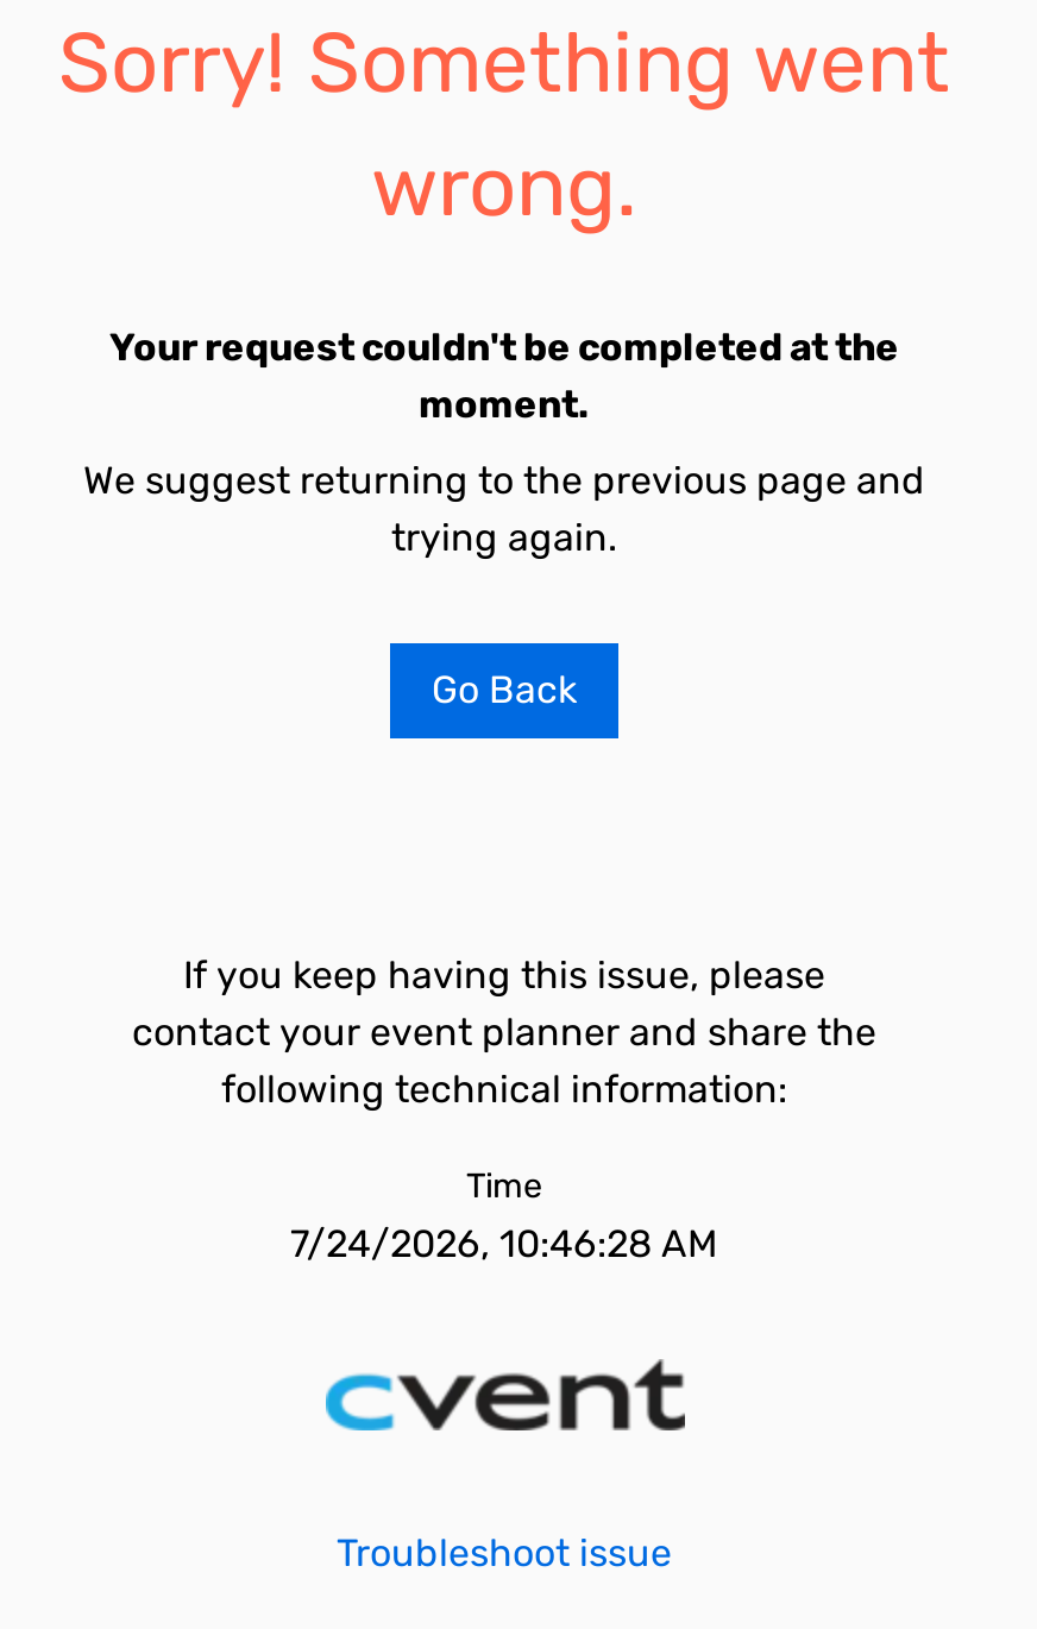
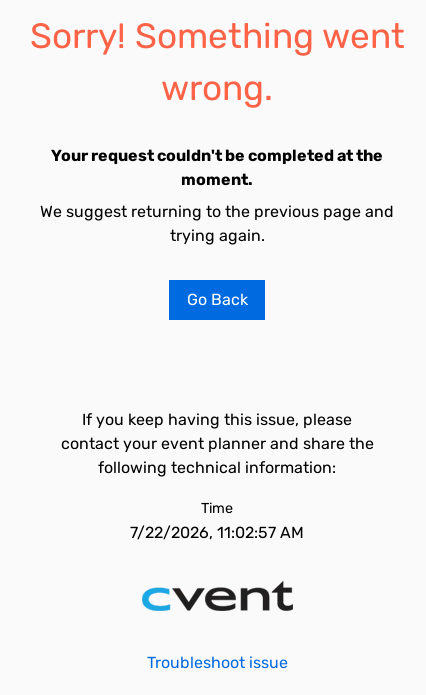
- 7/24/2026, 10:46:28 AM
+ 7/22/2026, 11:02:57 AM
